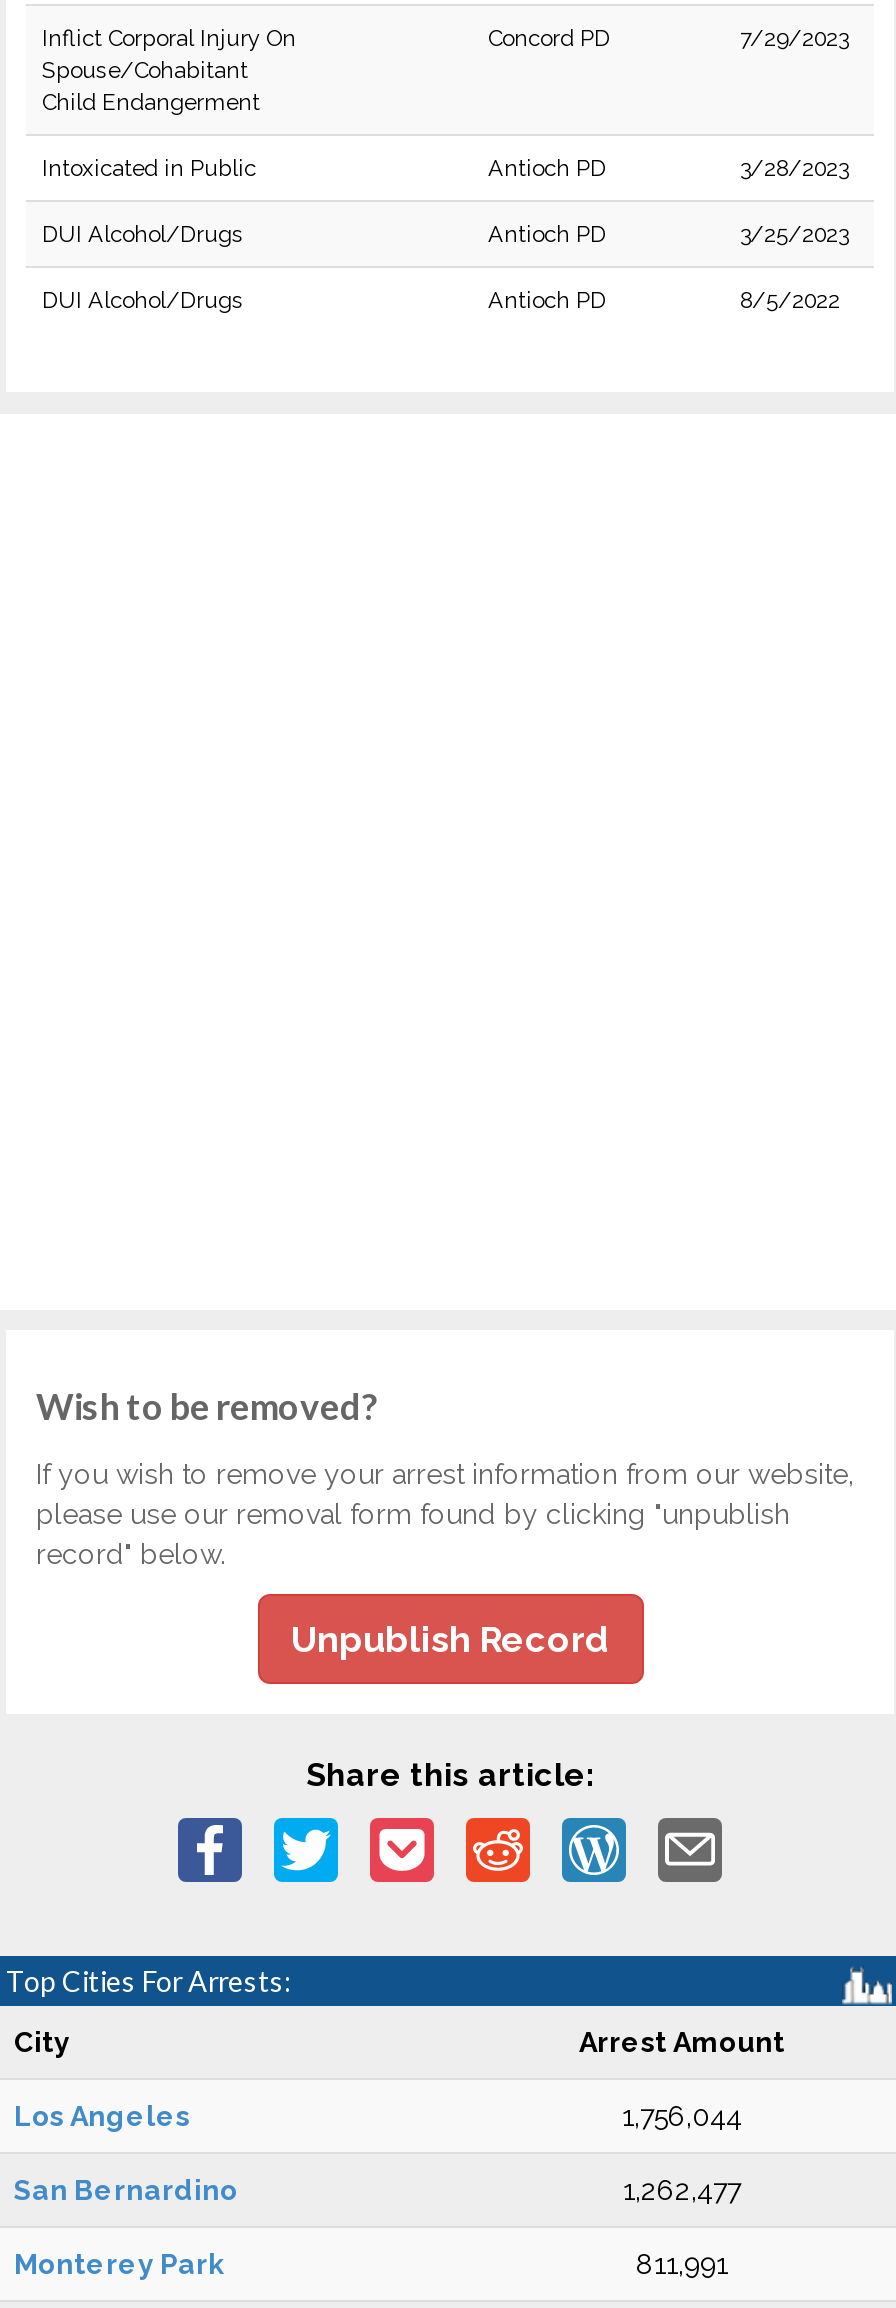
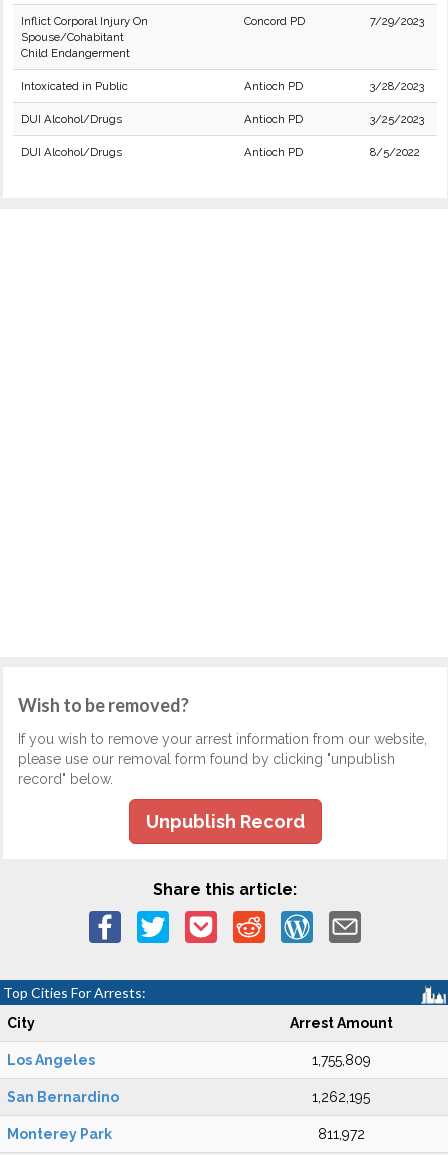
- 1,756,044
+ 1,755,809

- 1,262,477
+ 1,262,195

- 811,991
+ 811,972
